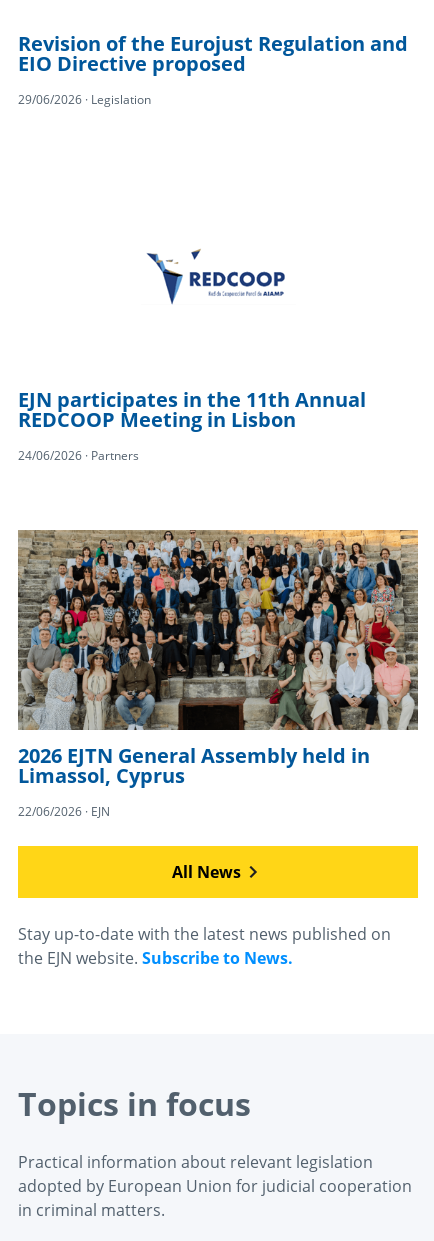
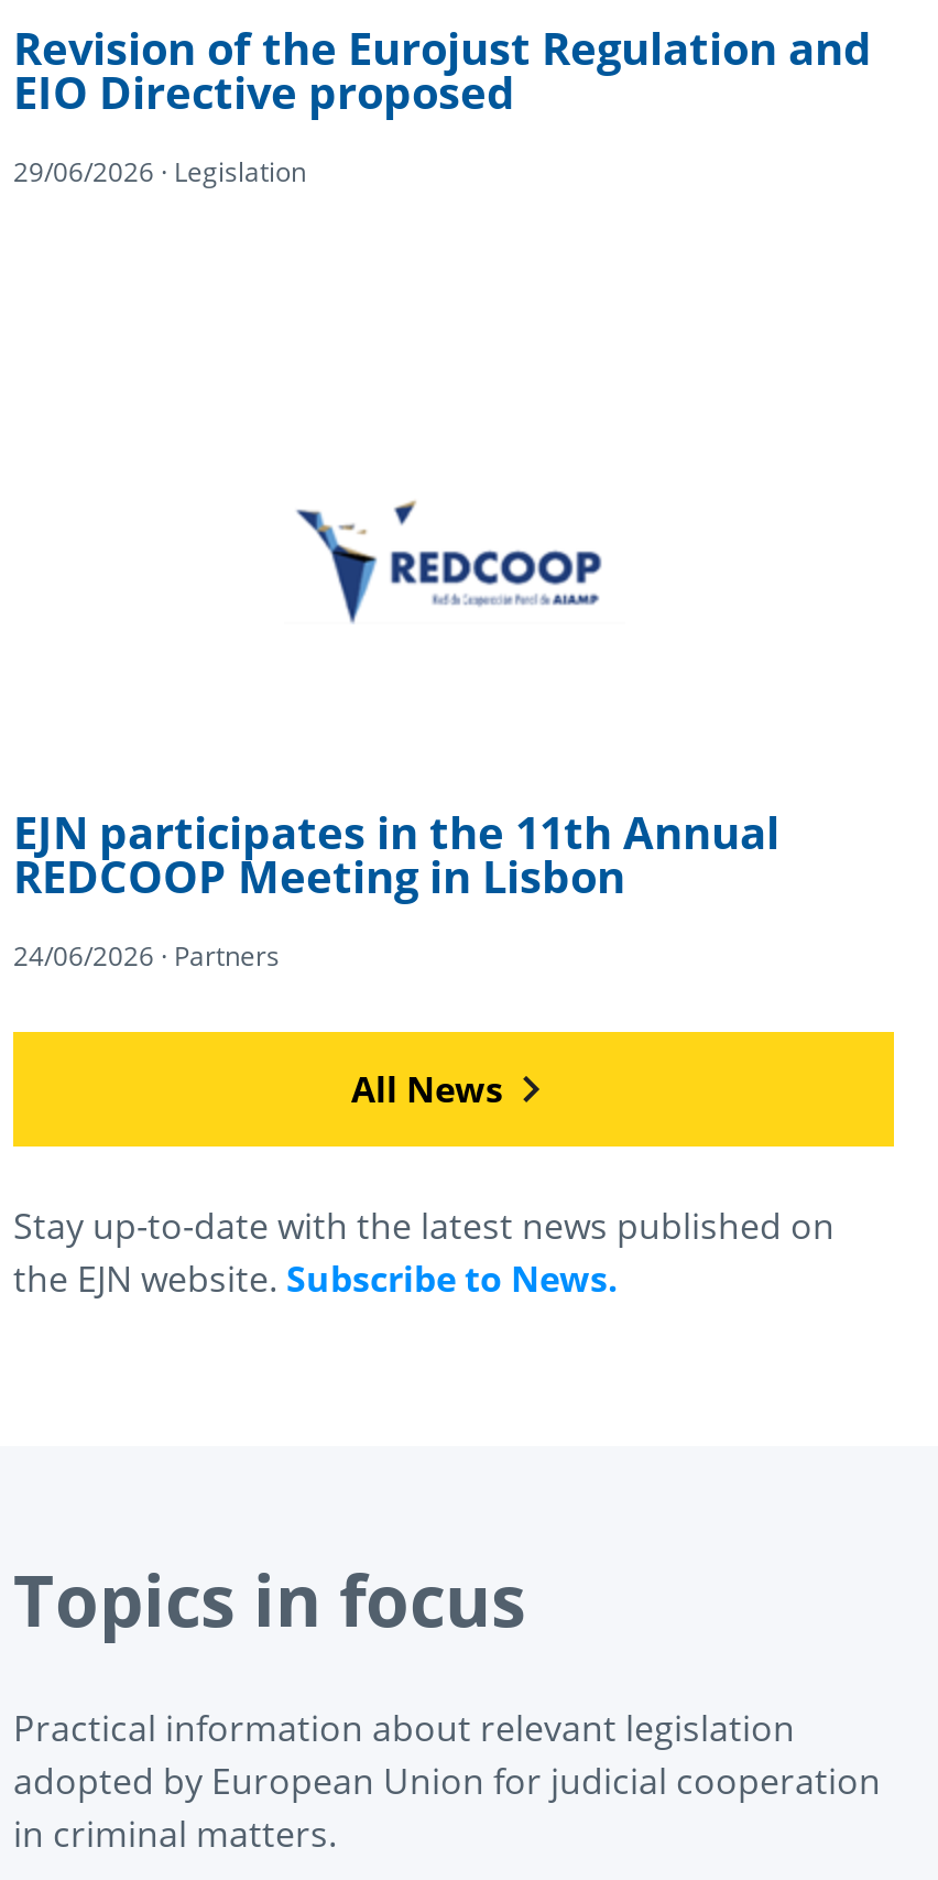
- [image]
- 2026 EJTN General Assembly held in
- Limassol, Cyprus
- 22/06/2026 · EJN
